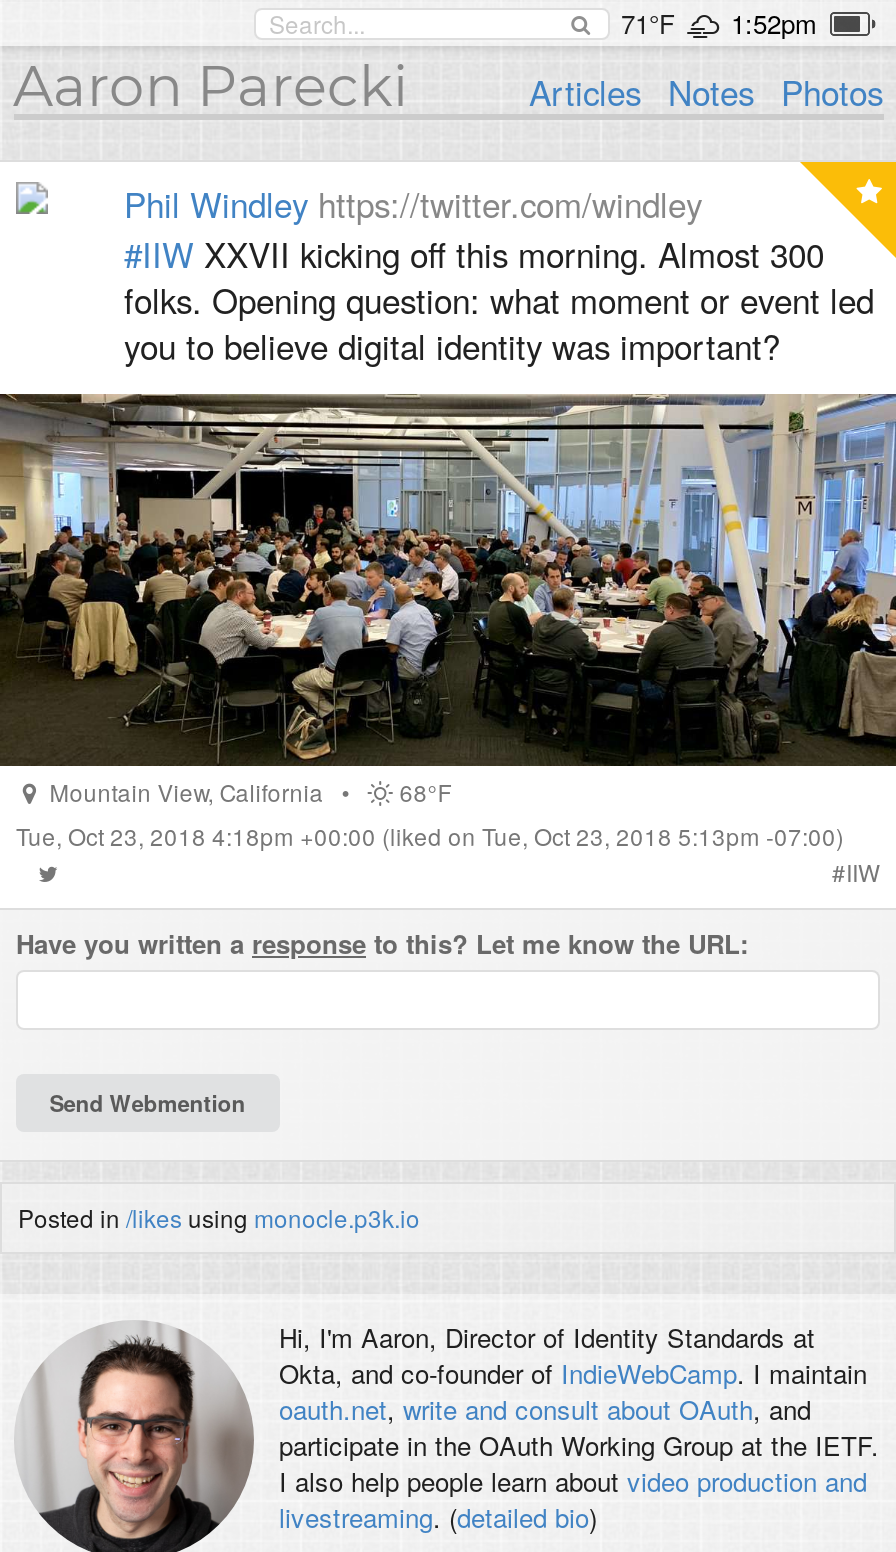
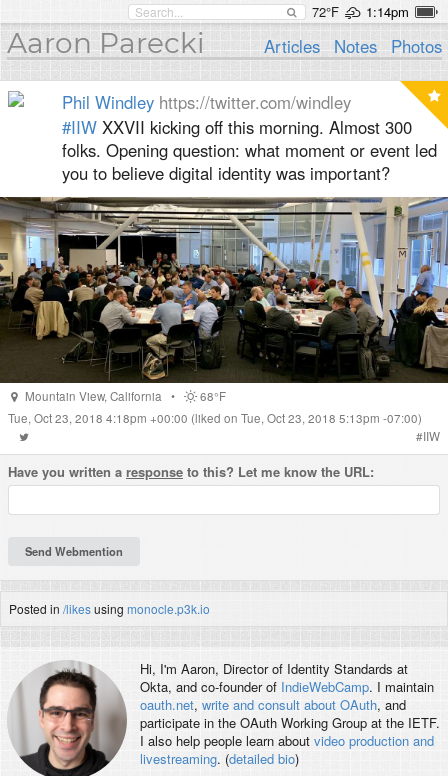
- 71°F
- 1:52pm
+ 72°F
+ 1:14pm
